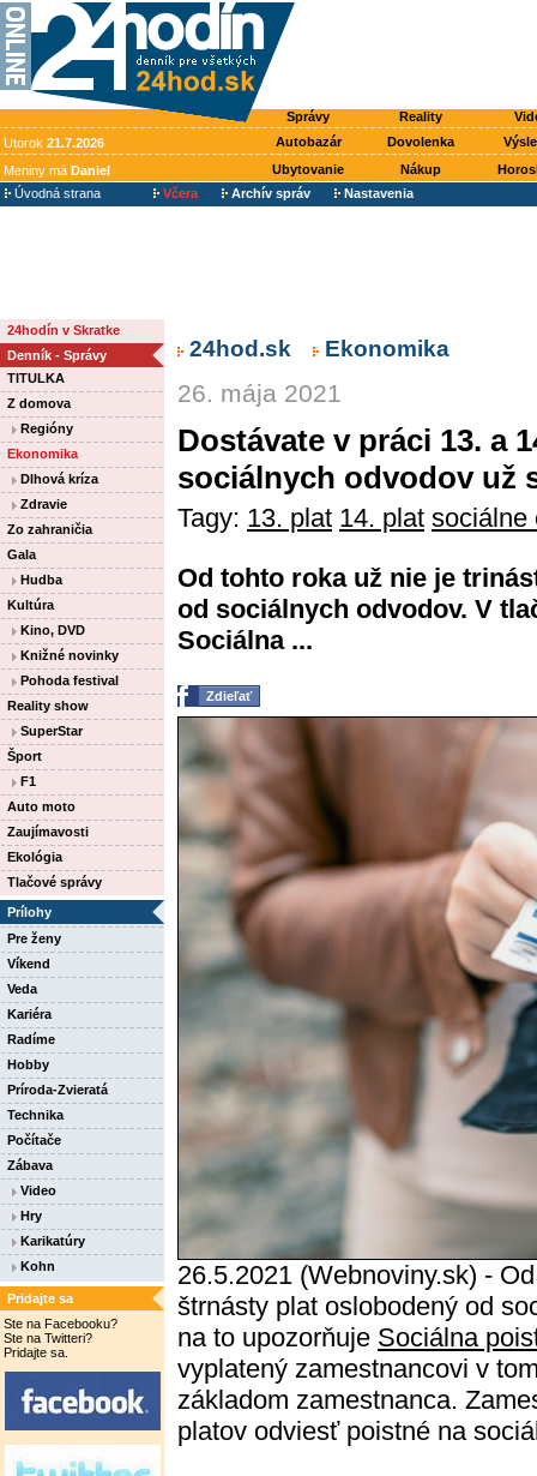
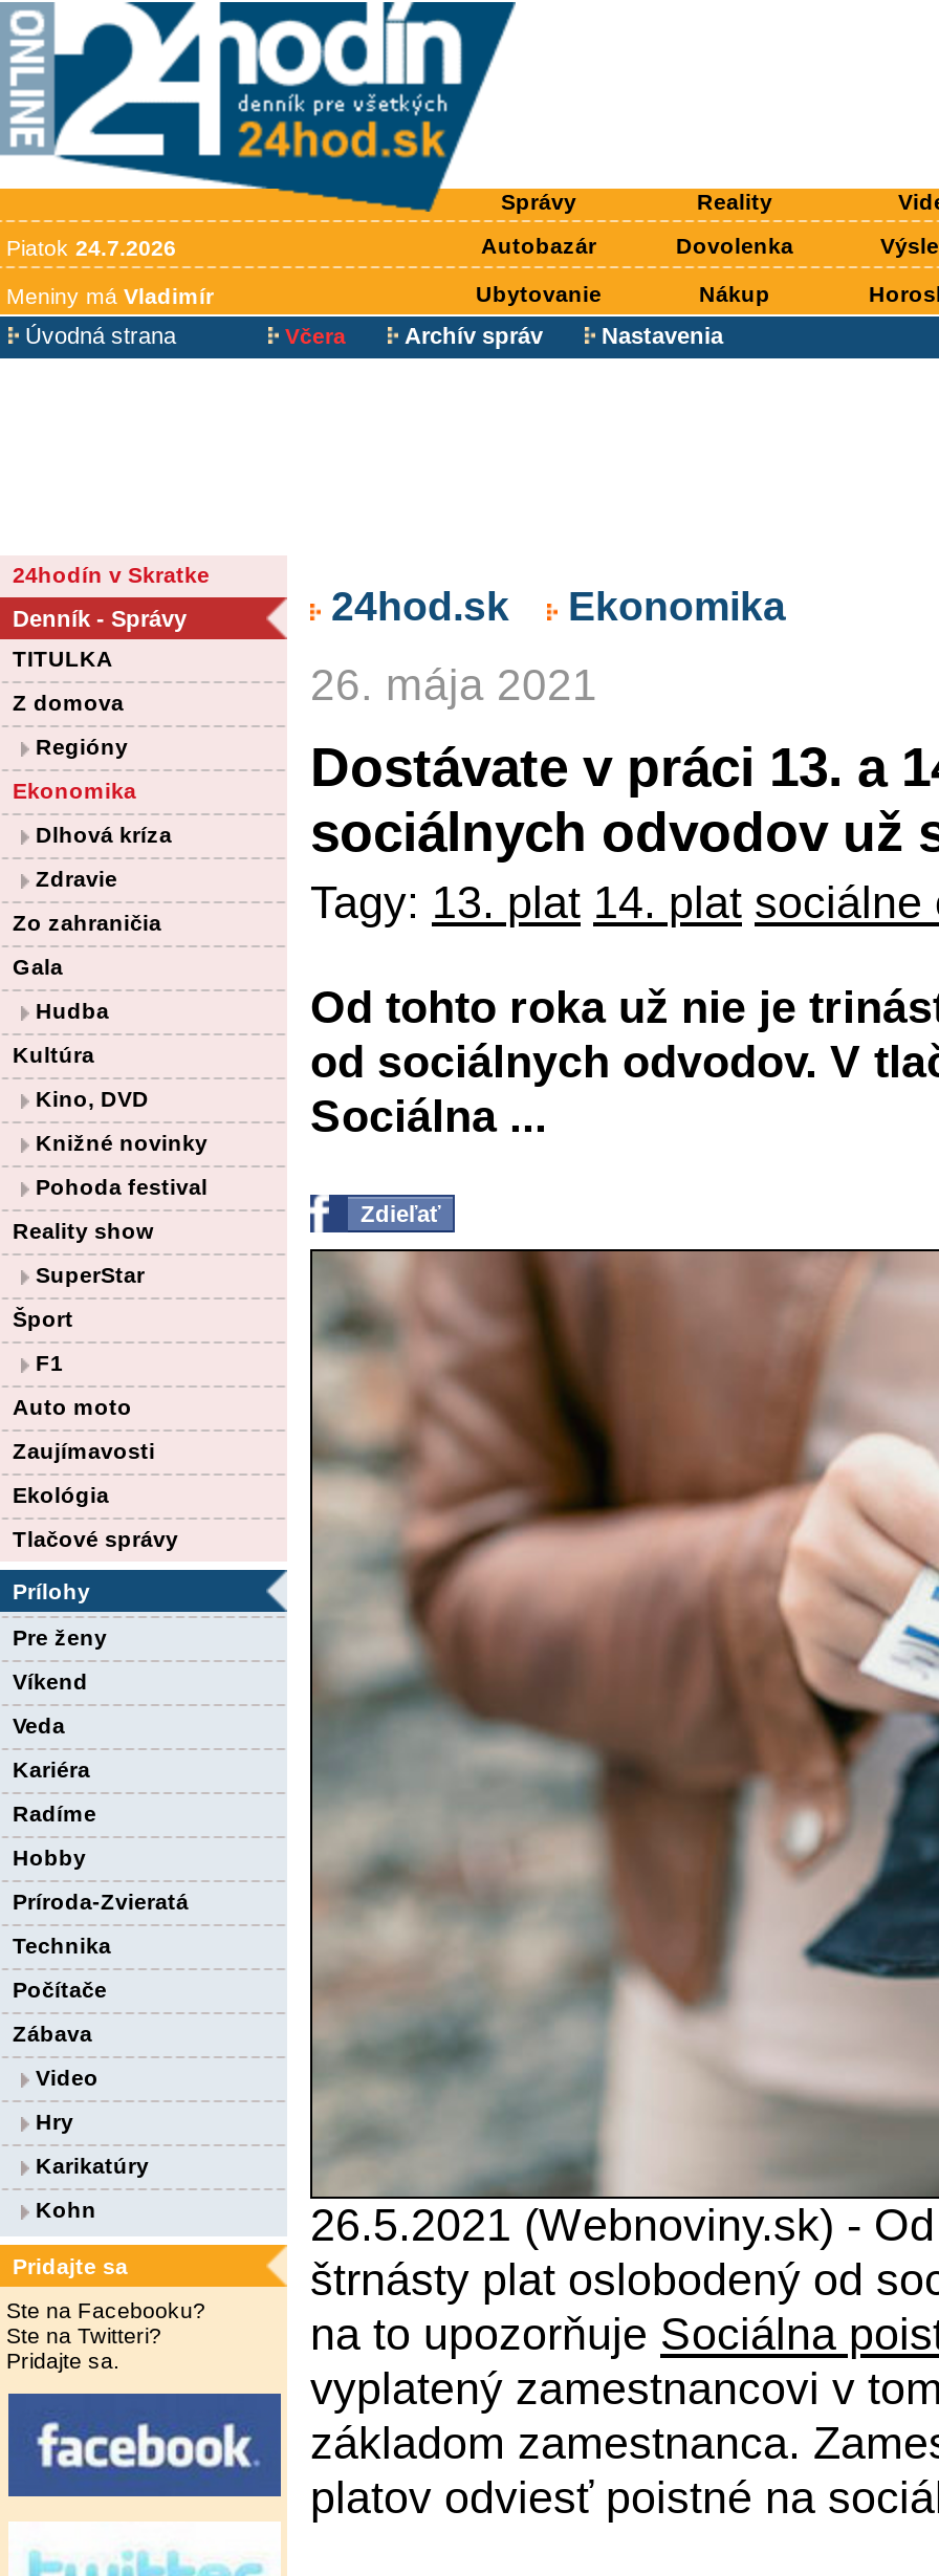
- Utorok 21.7.2026
+ Piatok 24.7.2026

- Meniny má Daniel
+ Meniny má Vladimír
